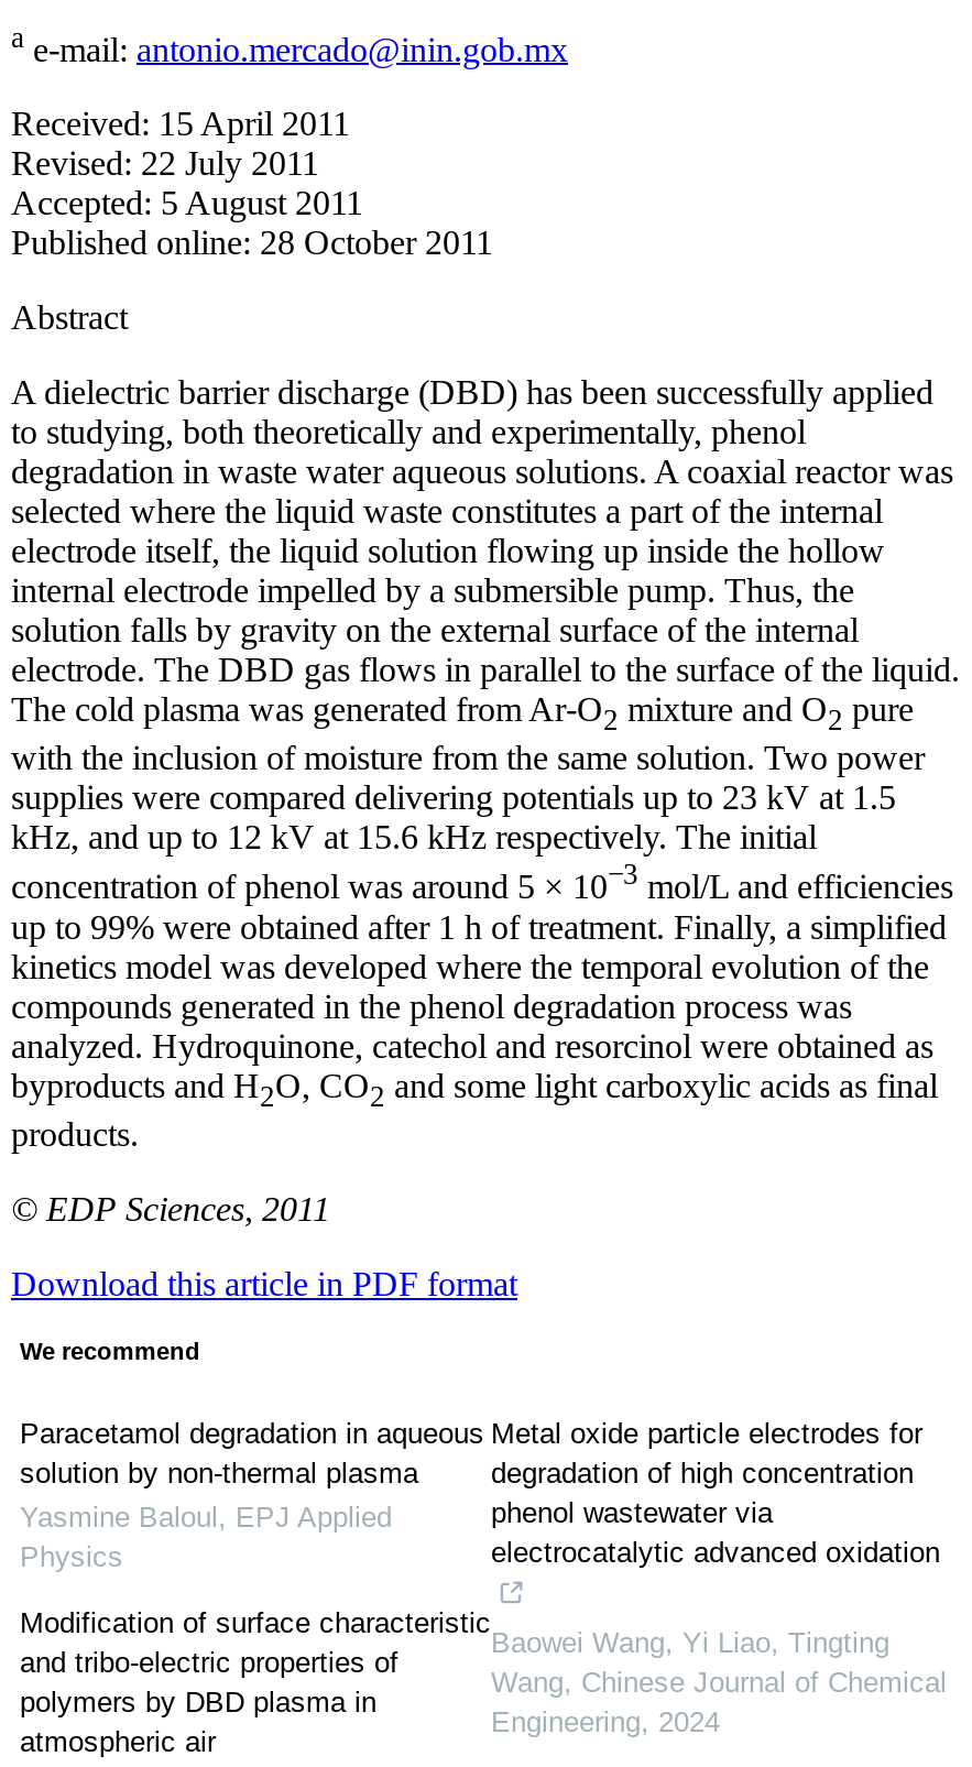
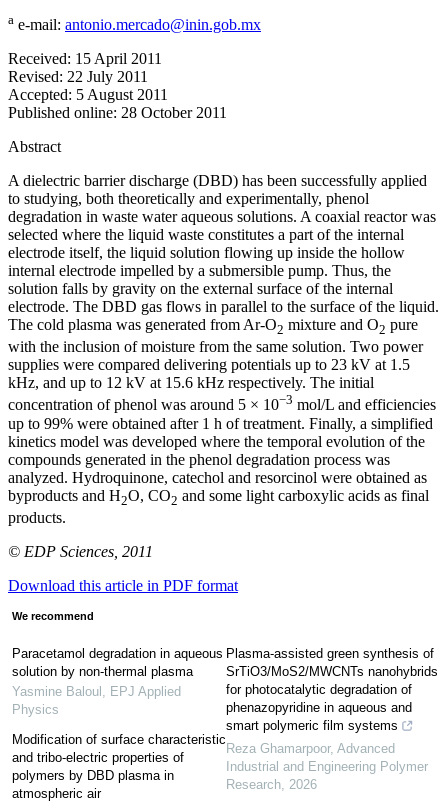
- Metal oxide particle electrodes for
- degradation of high concentration
- phenol wastewater via
- electrocatalytic advanced oxidation
+ Plasma-assisted green synthesis of
+ SrTiO3/MoS2/MWCNTs nanohybrids
+ for photocatalytic degradation of
+ phenazopyridine in aqueous and
+ smart polymeric film systems

- Baowei Wang, Yi Liao, Tingting
- Wang, Chinese Journal of Chemical
- Engineering, 2024
+ Reza Ghamarpoor, Advanced
+ Industrial and Engineering Polymer
+ Research, 2026
